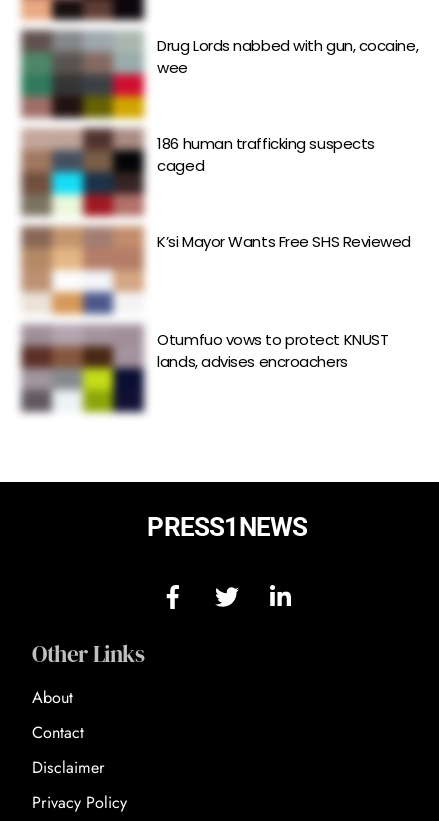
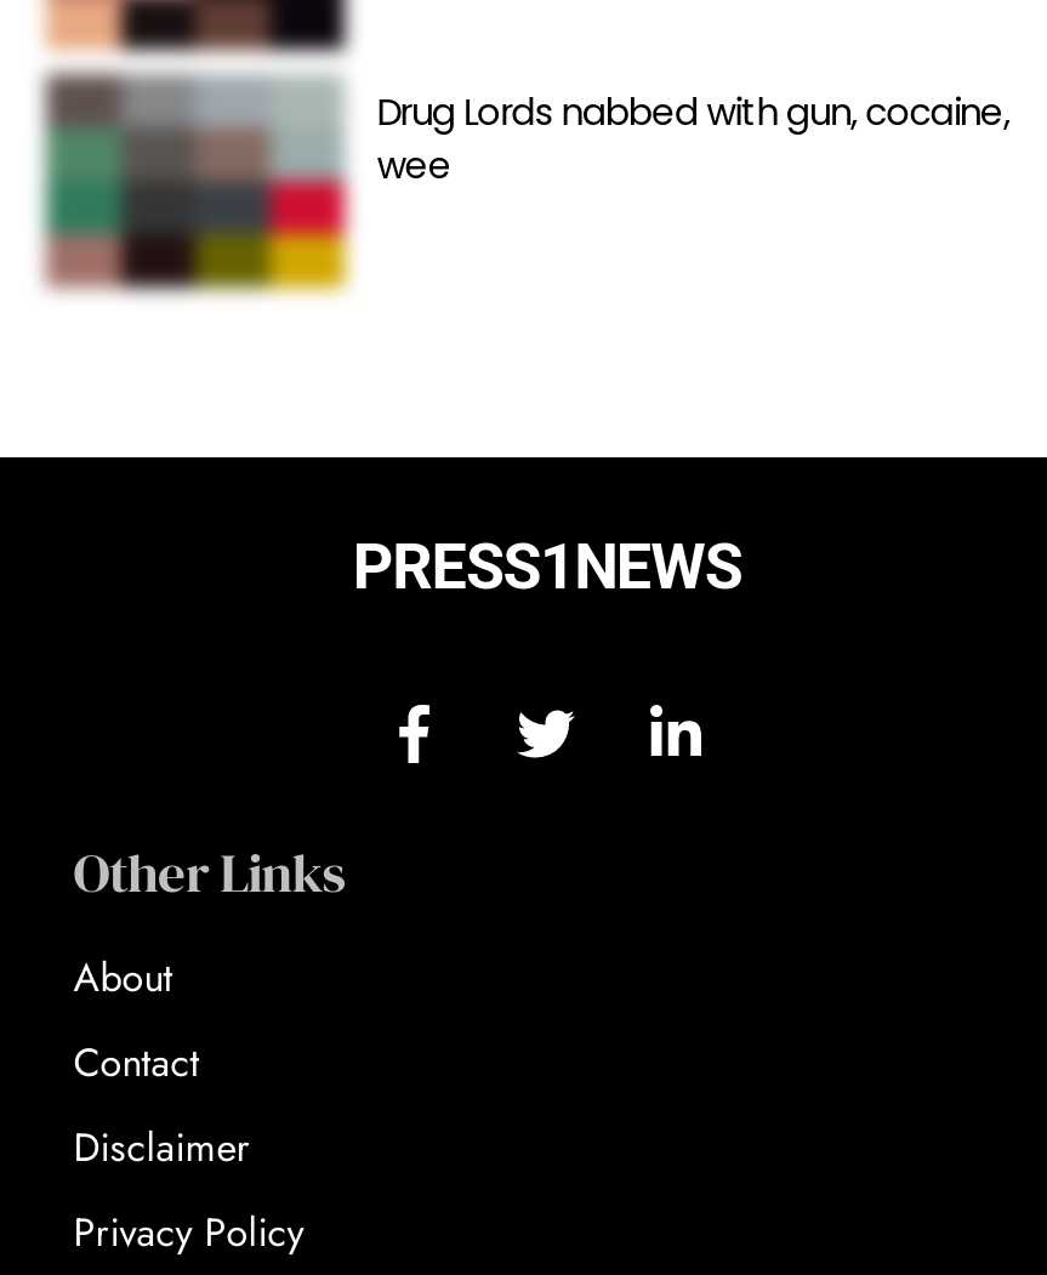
- [image]
- 186 human trafficking suspects
- caged

- K’si Mayor Wants Free SHS Reviewed

- [image]
- Otumfuo vows to protect KNUST
- lands, advises encroachers
